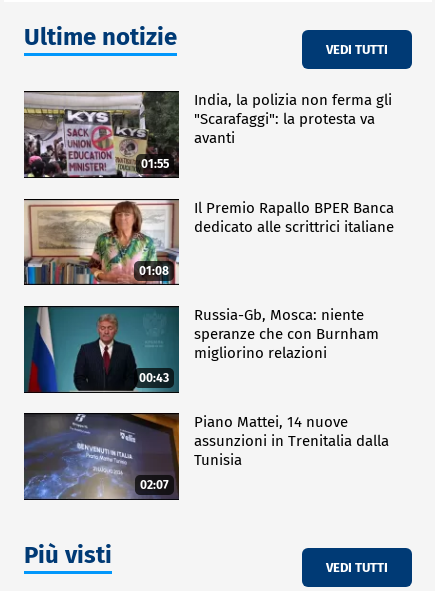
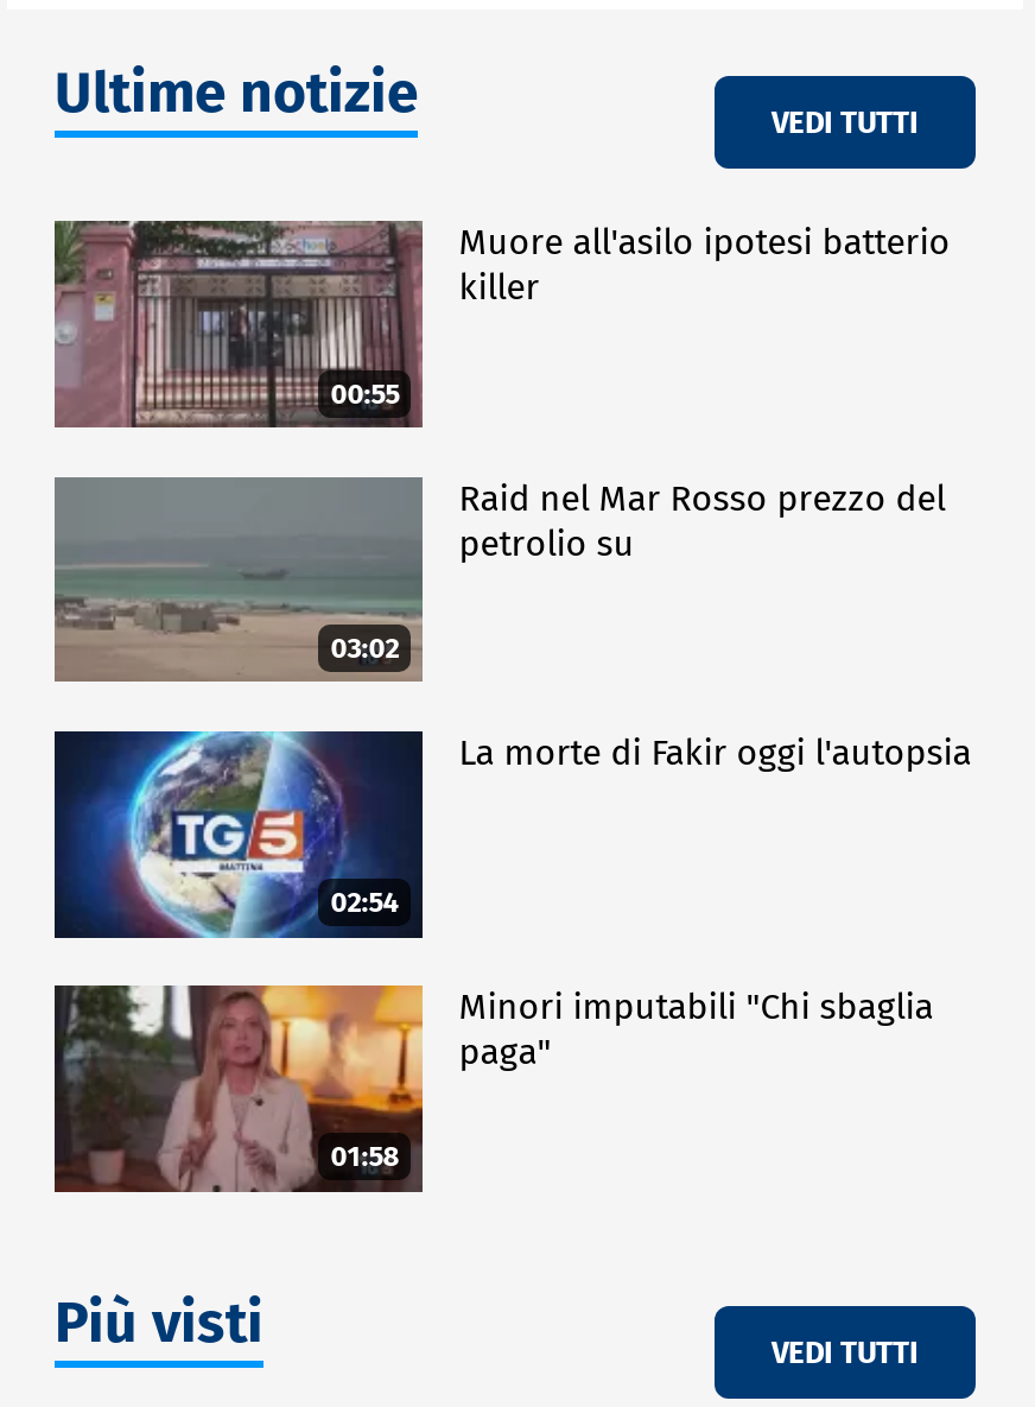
- [image]
- 01:55
+ [image]
+ 00:55

- India, la polizia non ferma gli
- "Scarafaggi": la protesta va
- avanti
+ Muore all'asilo ipotesi batterio
+ killer

- [image]
- 01:08
+ [image]
+ 03:02

- Il Premio Rapallo BPER Banca
- dedicato alle scrittrici italiane
+ Raid nel Mar Rosso prezzo del
+ petrolio su

- [image]
- 00:43
+ [image]
+ 02:54

- Russia-Gb, Mosca: niente
- speranze che con Burnham
- migliorino relazioni
+ La morte di Fakir oggi l'autopsia

- [image]
- 02:07
+ [image]
+ 01:58

- Piano Mattei, 14 nuove
- assunzioni in Trenitalia dalla
- Tunisia
+ Minori imputabili "Chi sbaglia
+ paga"
